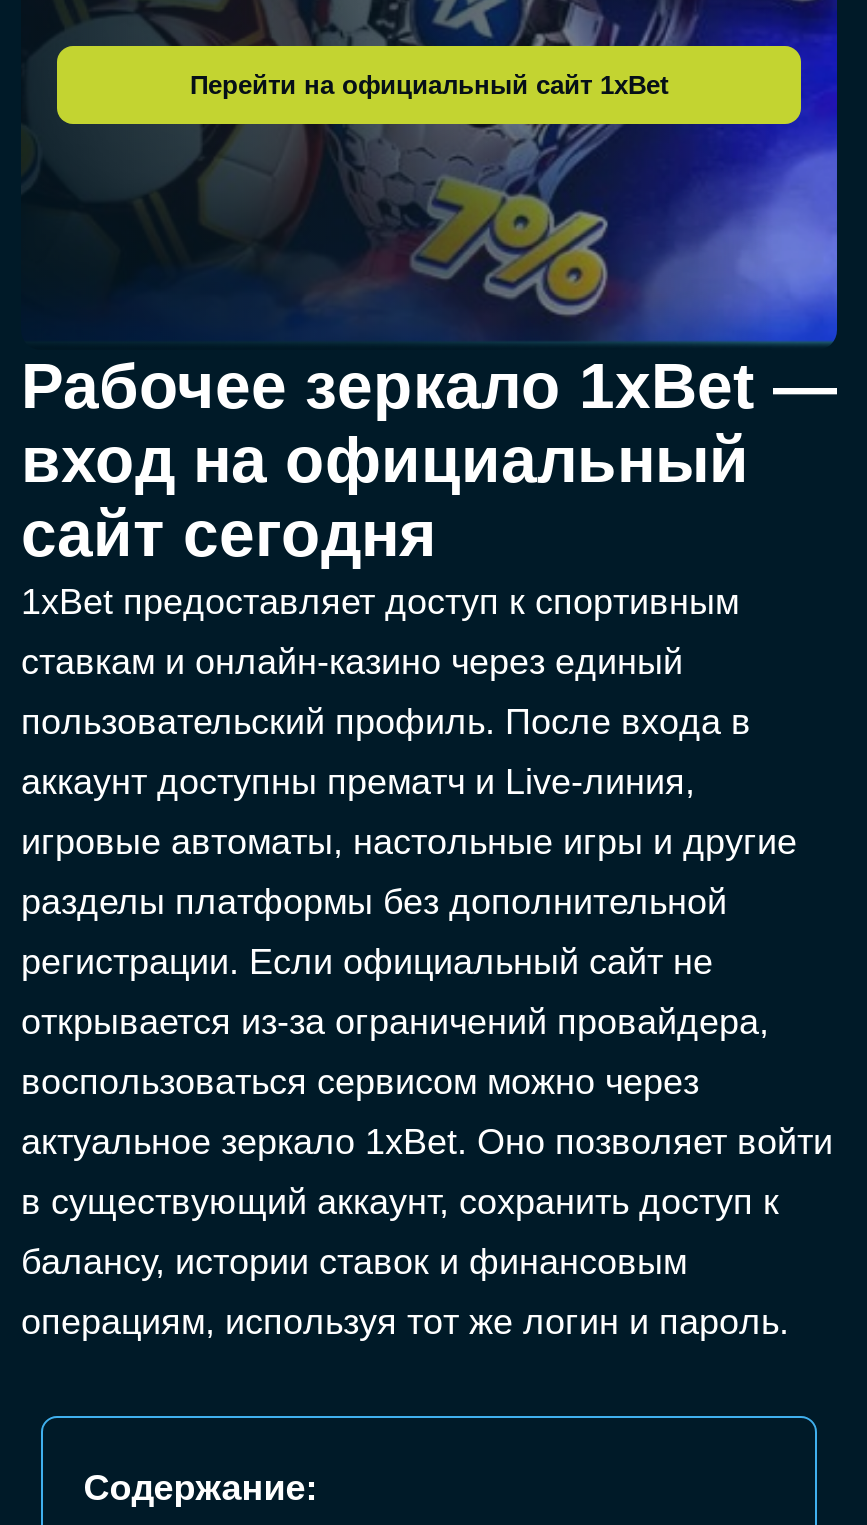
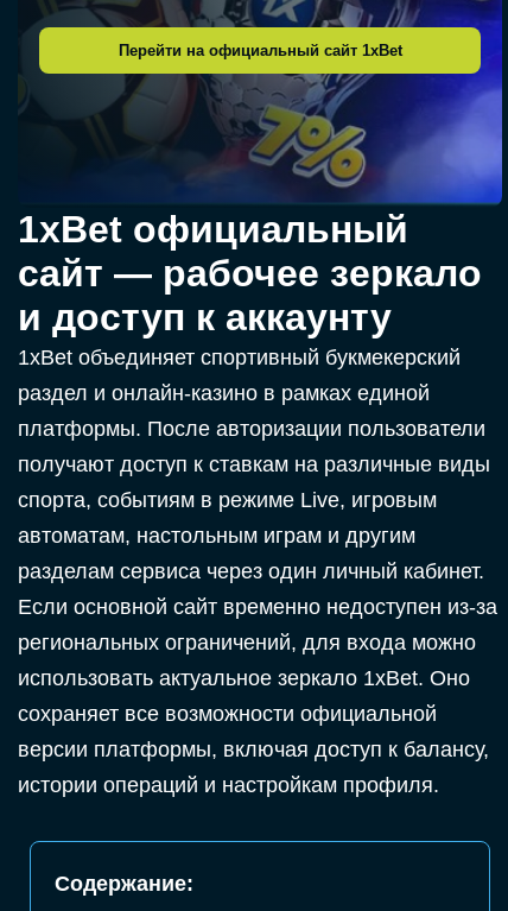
- Рабочее зеркало 1xBet —
- вход на официальный
- сайт сегодня
- 1xBet предоставляет доступ к спортивным
+ 1xBet официальный
+ сайт — рабочее зеркало
+ и доступ к аккаунту
+ 1xBet объединяет спортивный букмекерский

- ставкам и онлайн-казино через единый
+ раздел и онлайн-казино в рамках единой

- пользовательский профиль. После входа в
+ платформы. После авторизации пользователи

- аккаунт доступны прематч и Live-линия,
+ получают доступ к ставкам на различные виды

- игровые автоматы, настольные игры и другие
+ спорта, событиям в режиме Live, игровым

- разделы платформы без дополнительной
+ автоматам, настольным играм и другим

- регистрации. Если официальный сайт не
+ разделам сервиса через один личный кабинет.

- открывается из-за ограничений провайдера,
+ Если основной сайт временно недоступен из-за

- воспользоваться сервисом можно через
+ региональных ограничений, для входа можно

- актуальное зеркало 1xBet. Оно позволяет войти
+ использовать актуальное зеркало 1xBet. Оно

- в существующий аккаунт, сохранить доступ к
+ сохраняет все возможности официальной

- балансу, истории ставок и финансовым
+ версии платформы, включая доступ к балансу,

- операциям, используя тот же логин и пароль.
+ истории операций и настройкам профиля.
